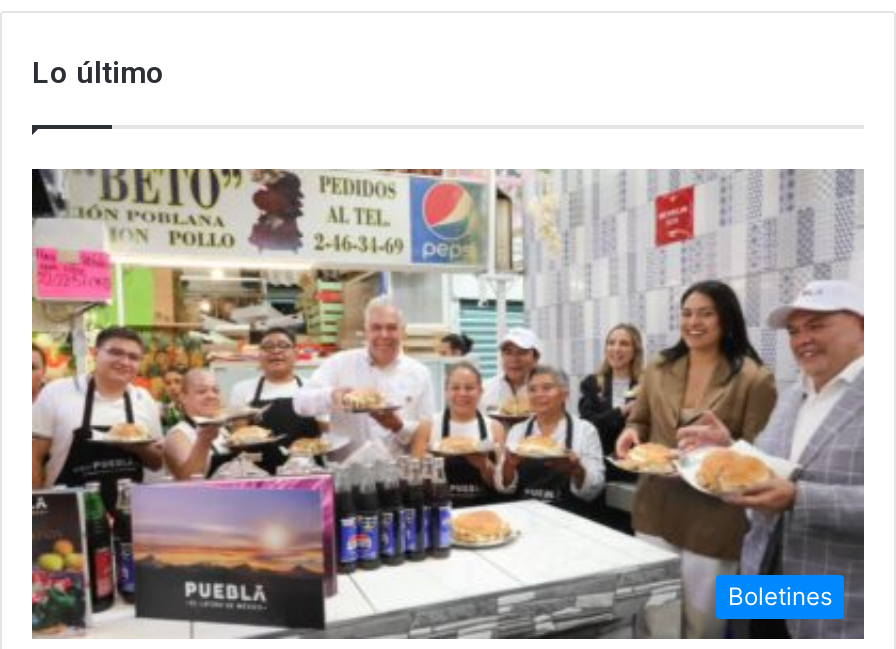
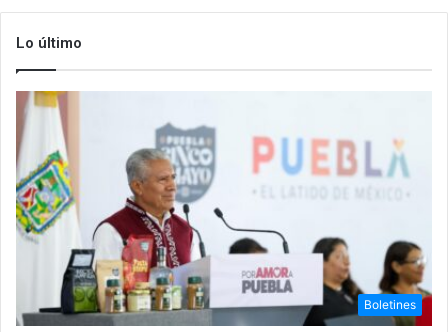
- [image]
+ [image]
